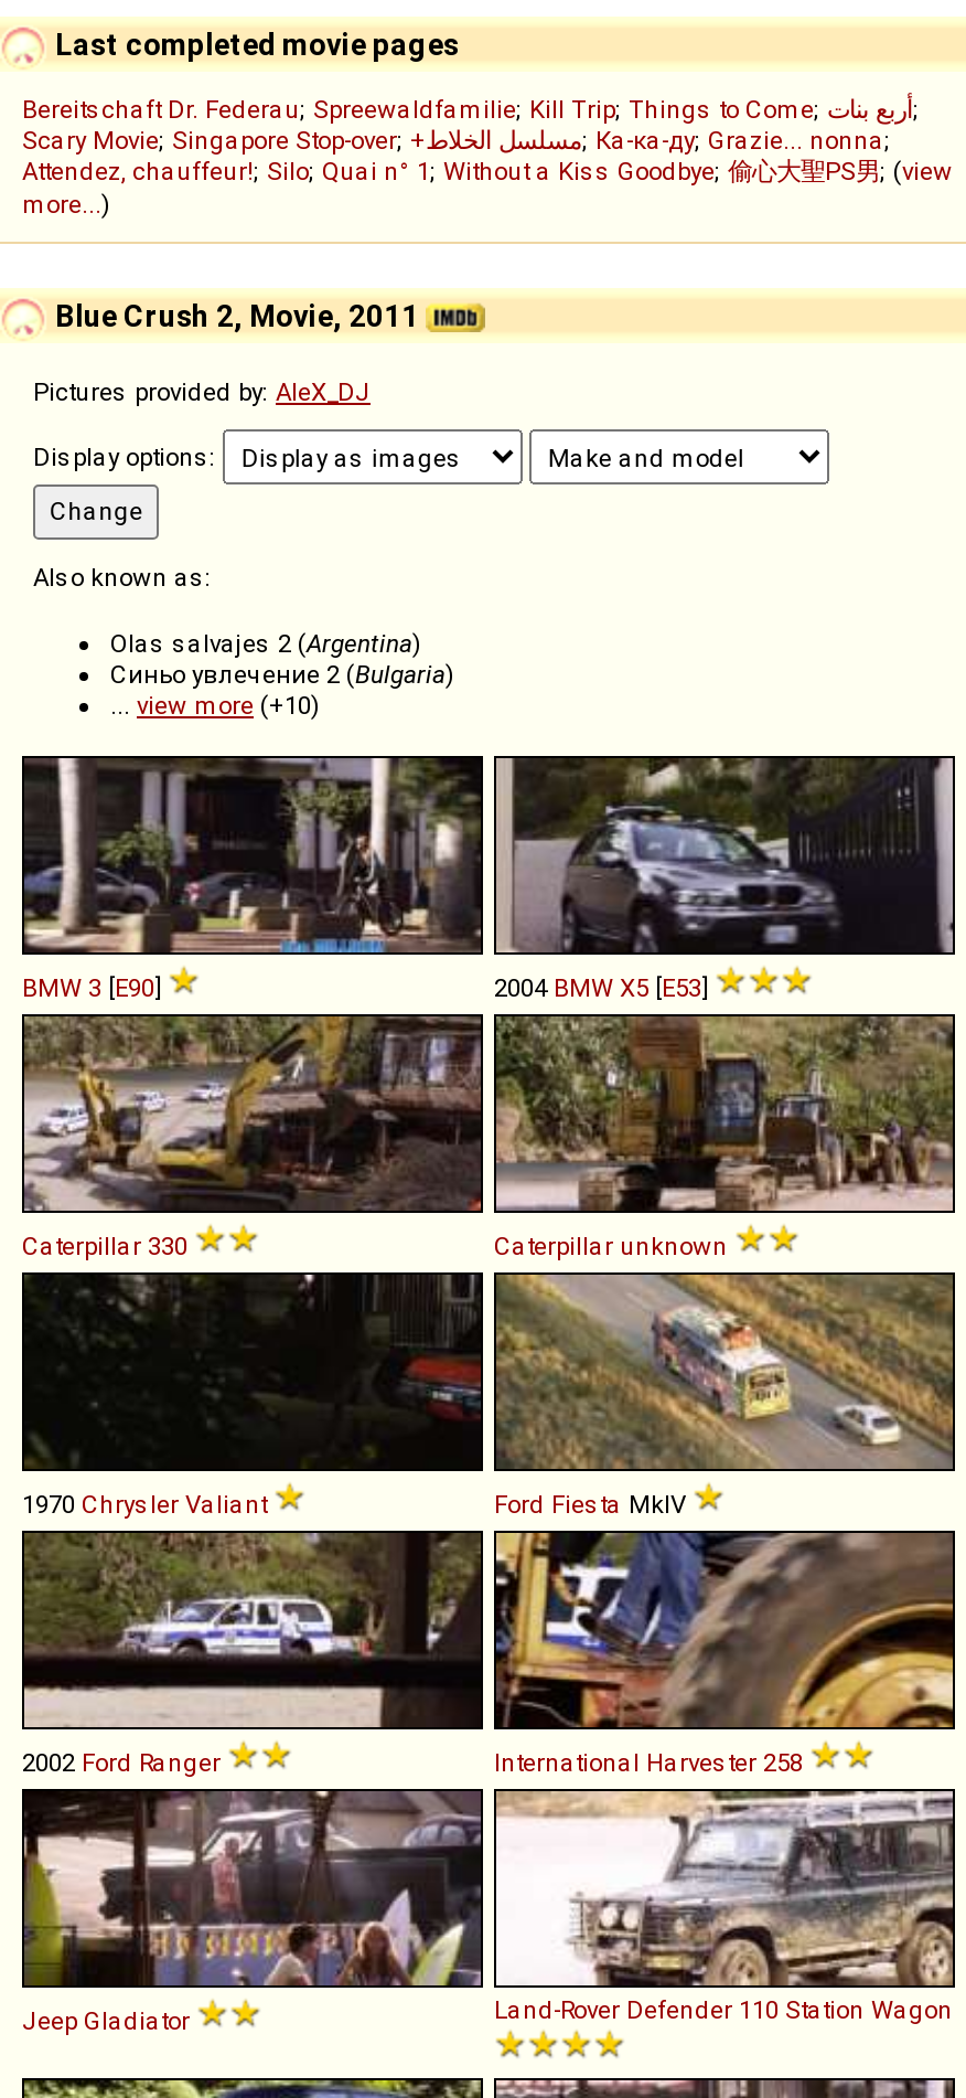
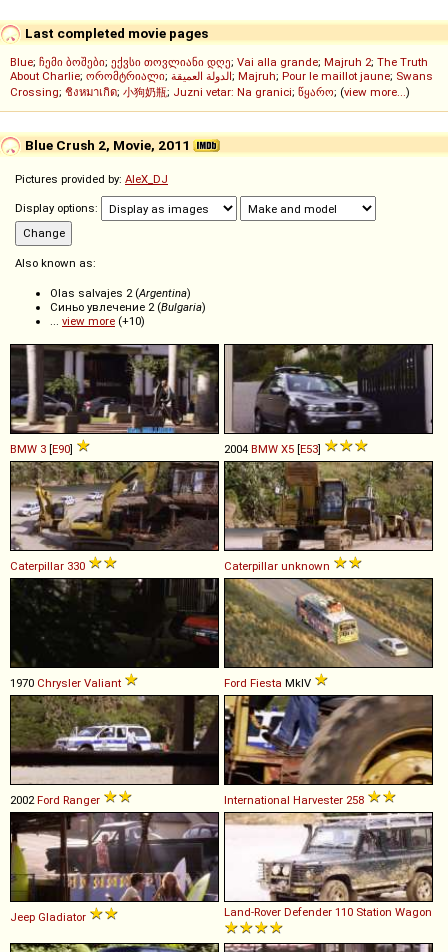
- Bereitschaft Dr. Federau; Spreewaldfamilie; Kill Trip; Things to Come; أربع بنات;
- Scary Movie; Singapore Stop-over; +مسلسل الخلاط; Ка-ка-ду; Grazie... nonna;
- Attendez, chauffeur!; Silo; Quai n° 1; Without a Kiss Goodbye;偷心大聖PS男; (view
- more...)
+ Blue; ჩემი ბოშები; ექვსი თოვლიანი დღე; Vai alla grande; Majruh 2; The Truth
+ About Charlie; ორომტრიალი; الدولة العميقة; Majruh; Pour le maillot jaune; Swans
+ Crossing;ชิงหมาเกิด;小狗奶瓶; Juzni vetar: Na granici; წყარო; (view more...)
